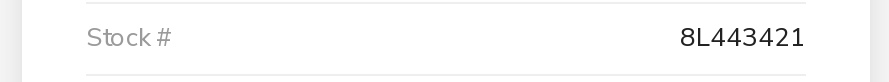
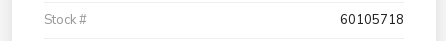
- 8L443421
+ 60105718
